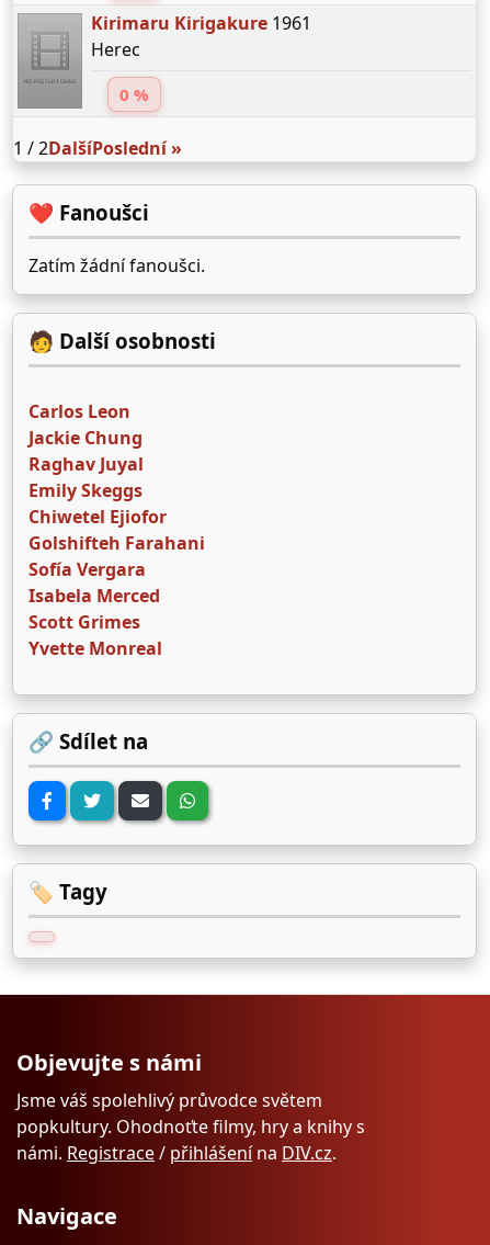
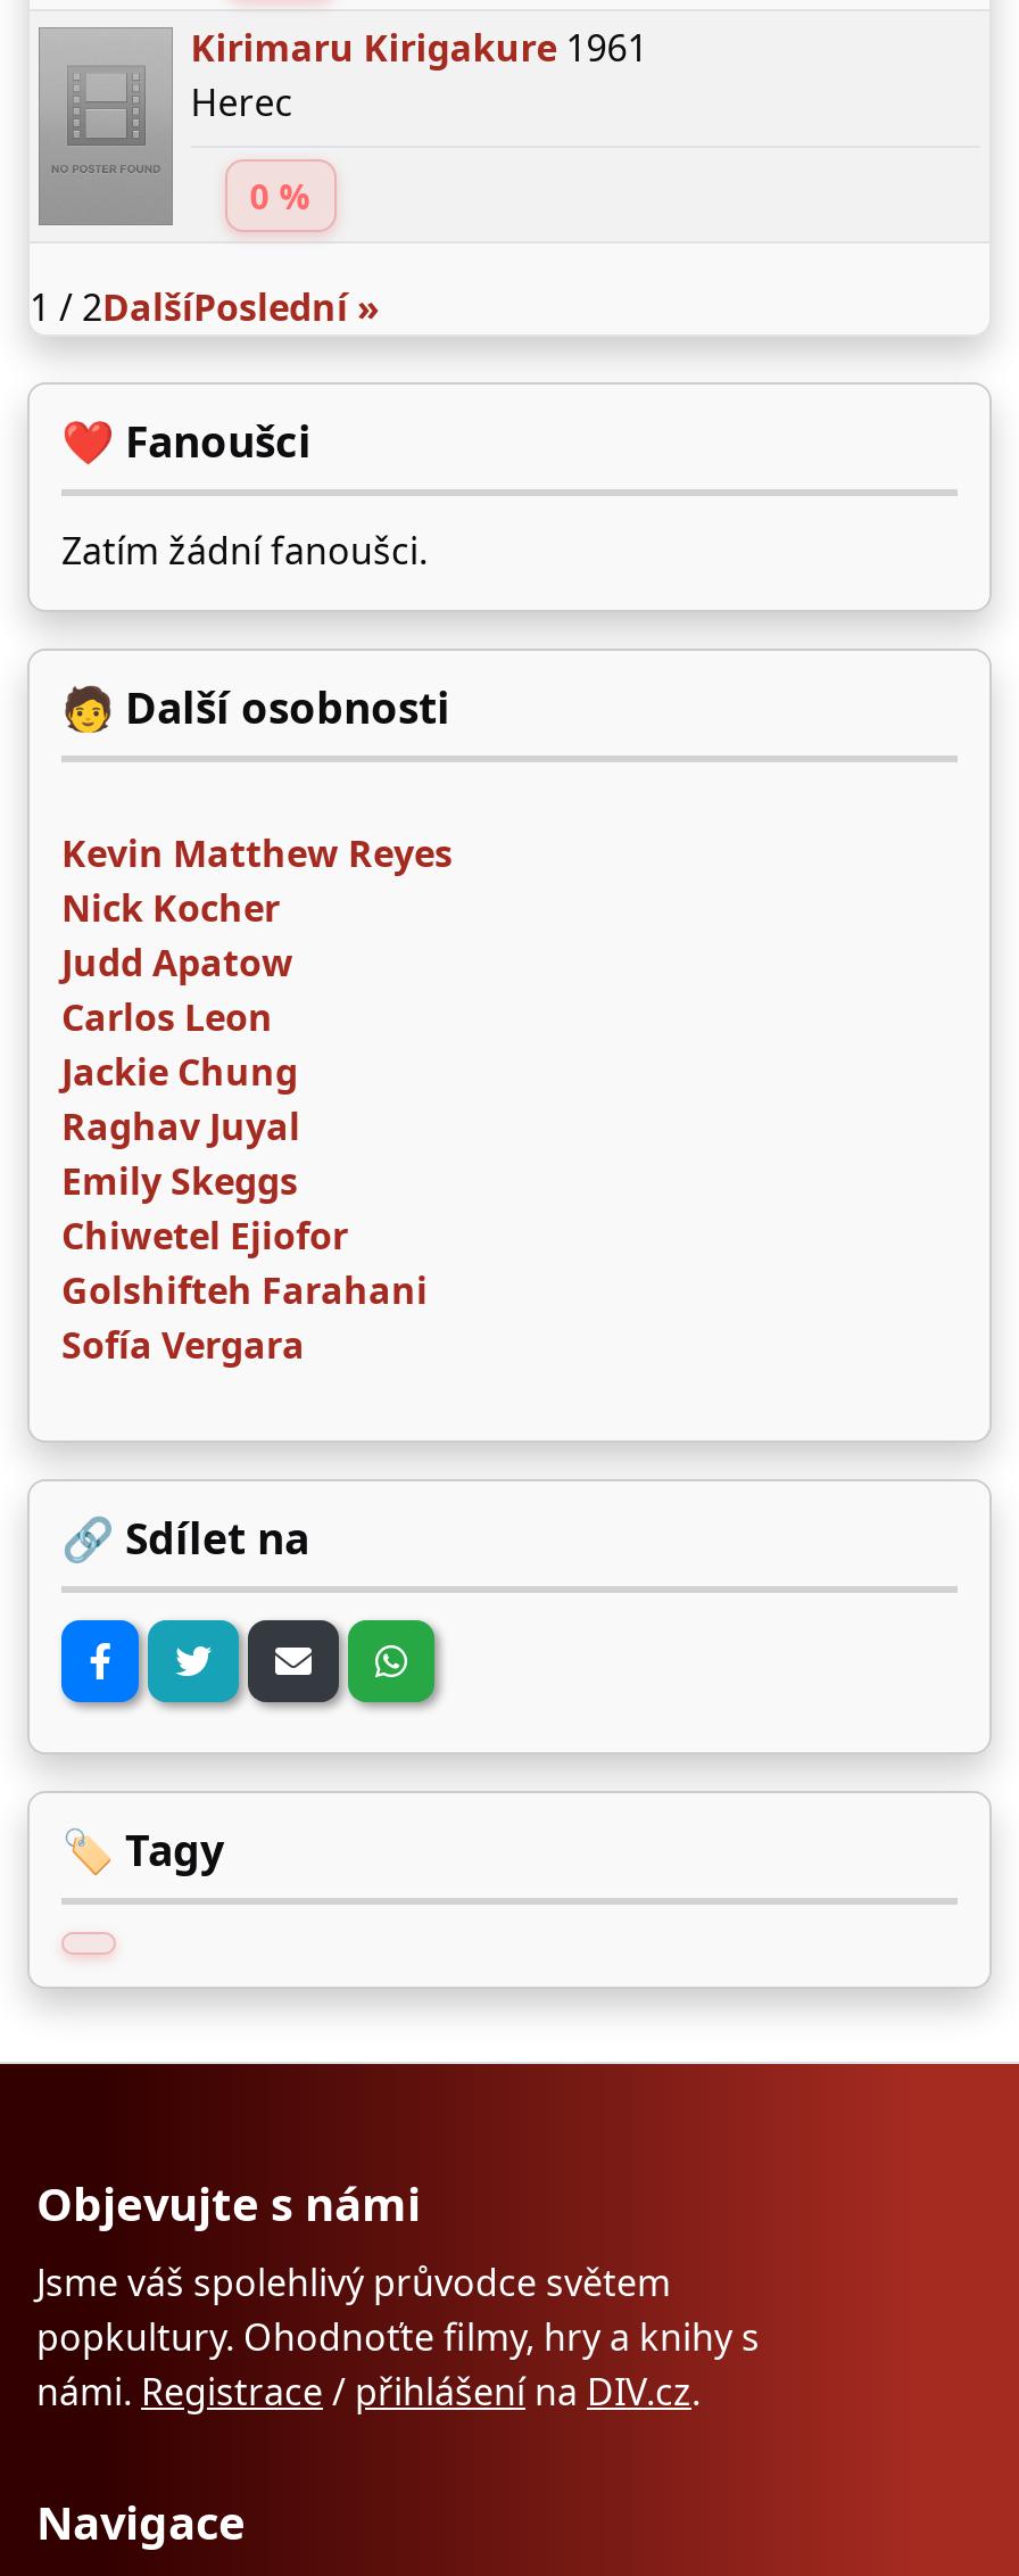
+ Kevin Matthew Reyes
+ Nick Kocher
+ Judd Apatow

moved down: Carlos Leon | Jackie Chung | Raghav Juyal | Emily Skeggs | Chiwetel Ejiofor | Golshifteh Farahani | Sofía Vergara

- Isabela Merced
- Scott Grimes
- Yvette Monreal
